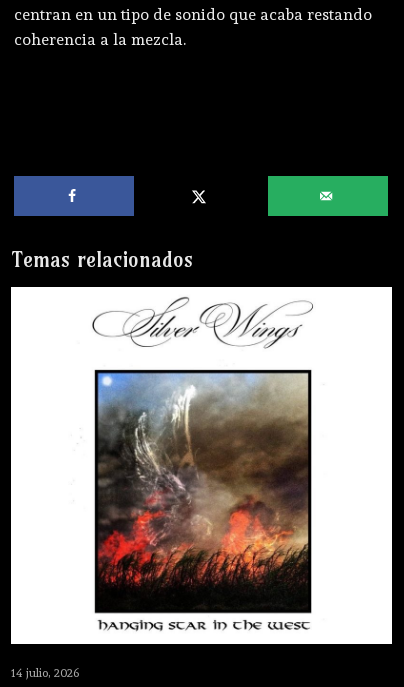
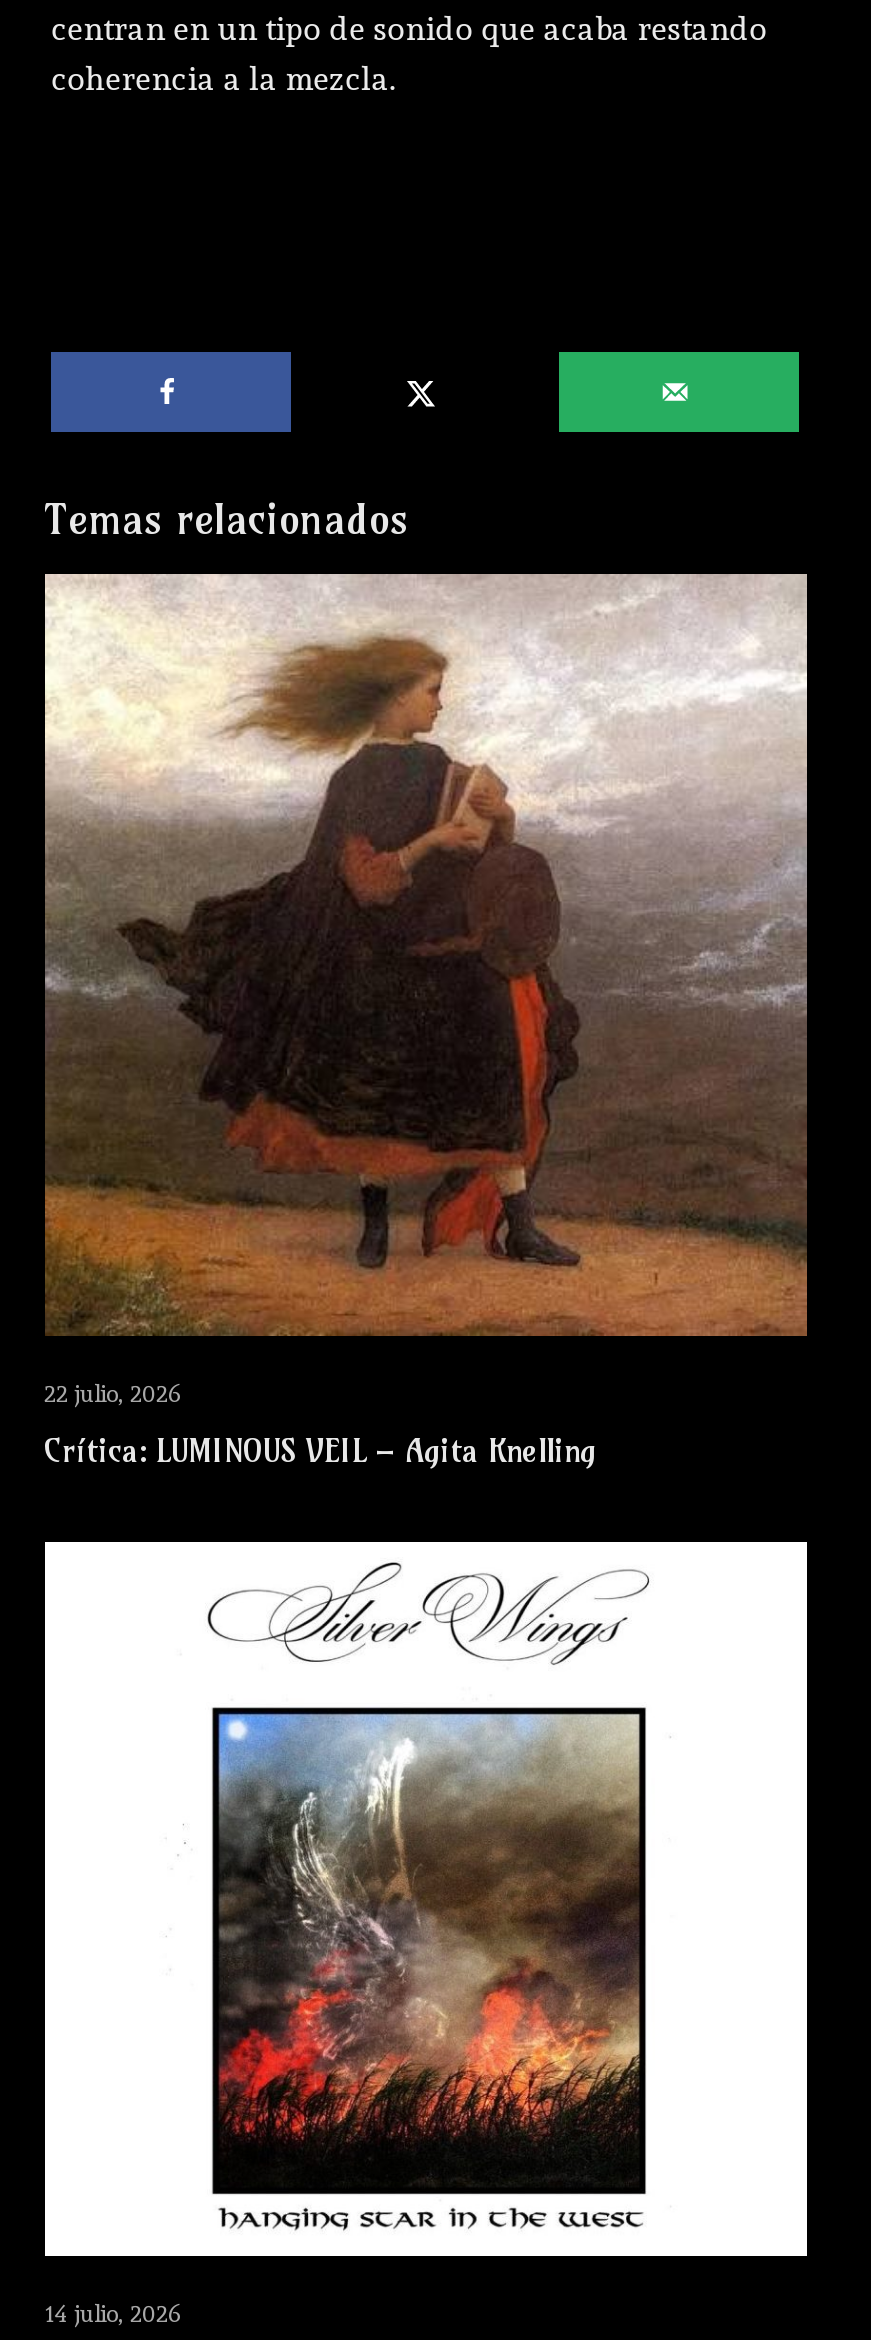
+ [image]
+ 22 julio, 2026
+ Crítica: LUMINOUS VEIL – Agita Knelling
